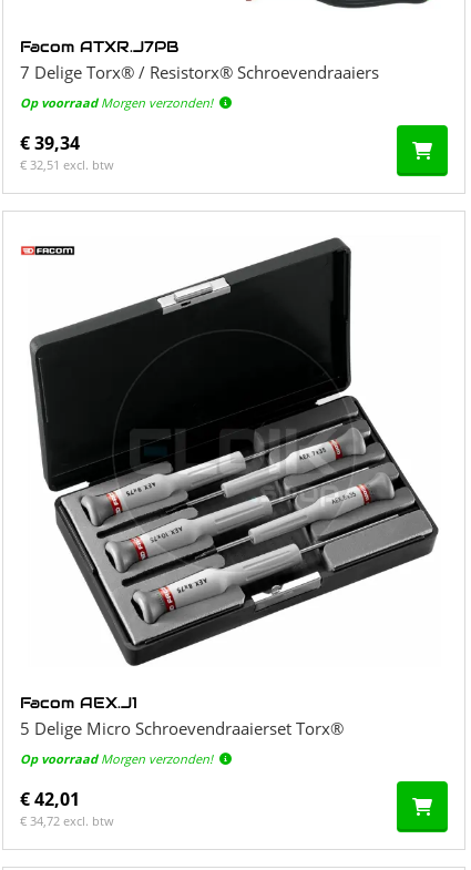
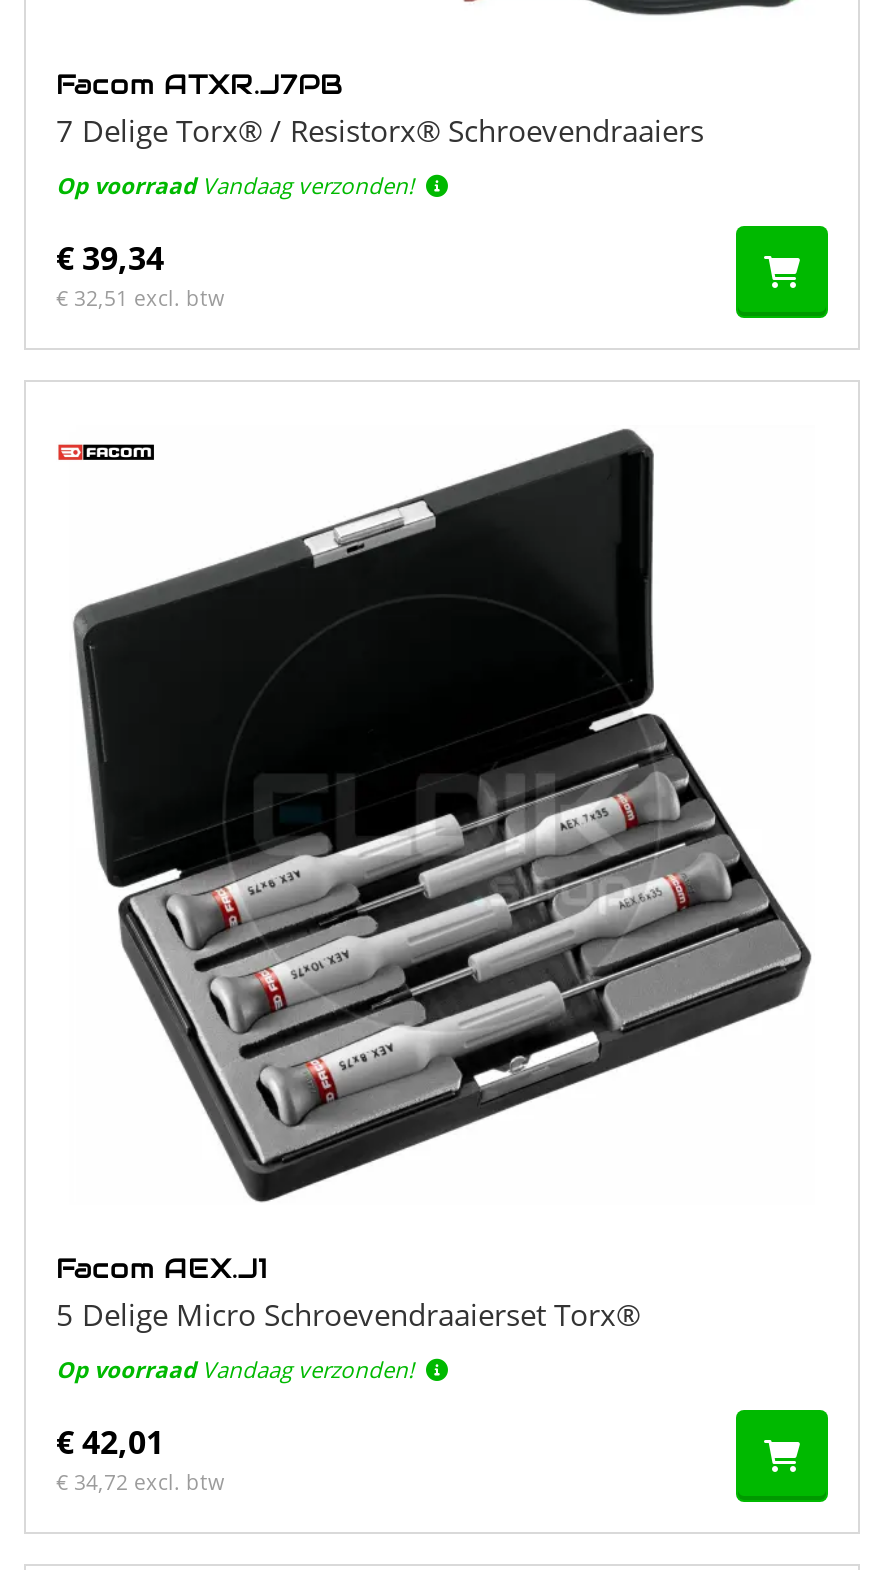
- Op voorraad Morgen verzonden!
+ Op voorraad Vandaag verzonden!

- Op voorraad Morgen verzonden!
+ Op voorraad Vandaag verzonden!
